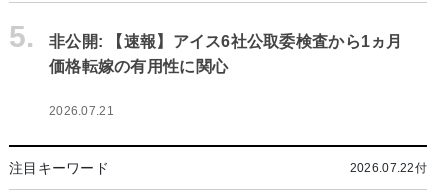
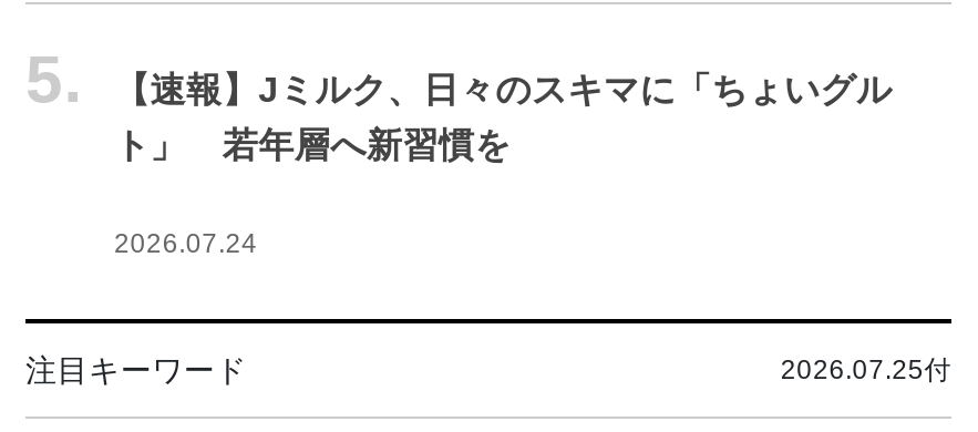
- 非公開: 【速報】アイス6社公取委検査から1ヵ月
+ 【速報】Jミルク、日々のスキマに「ちょいグル

- 価格転嫁の有用性に関心
+ ト」 若年層へ新習慣を

- 2026.07.21
+ 2026.07.24

- 2026.07.22付
+ 2026.07.25付
